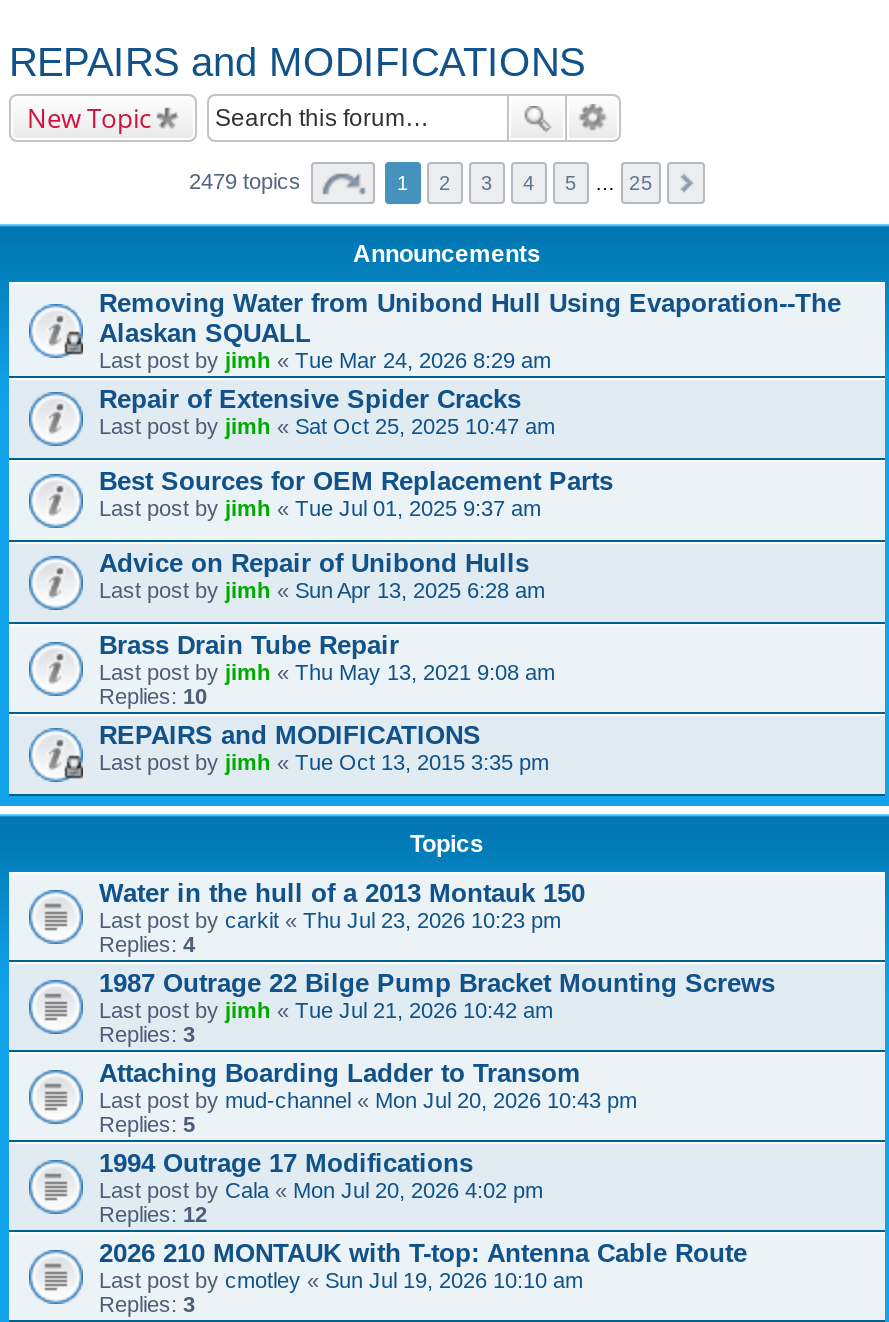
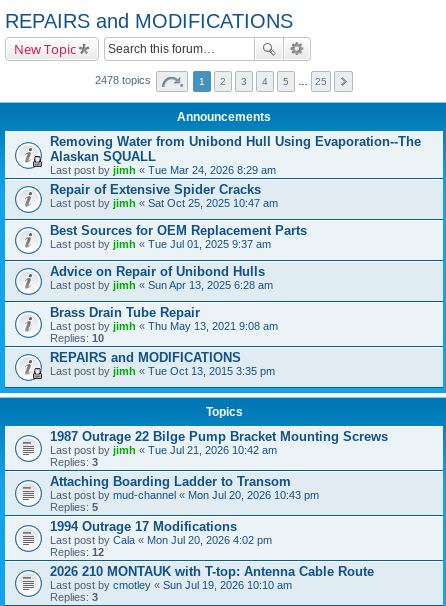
- 2479 topics
+ 2478 topics

- Water in the hull of a 2013 Montauk 150
- Last post by carkit «Thu Jul 23, 2026 10:23 pm
- Replies: 4
